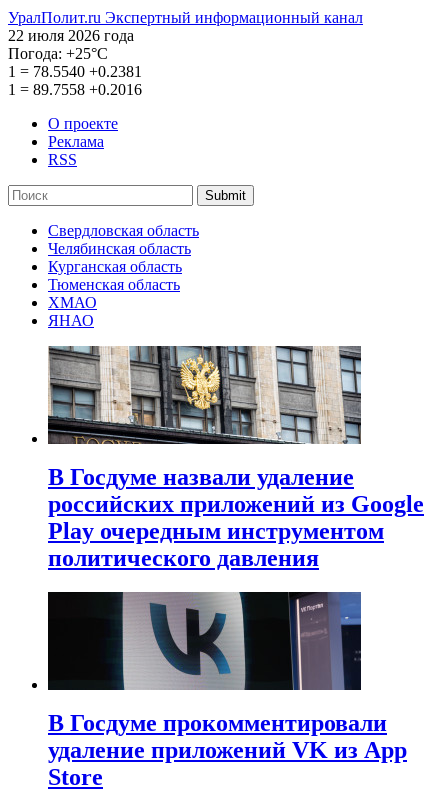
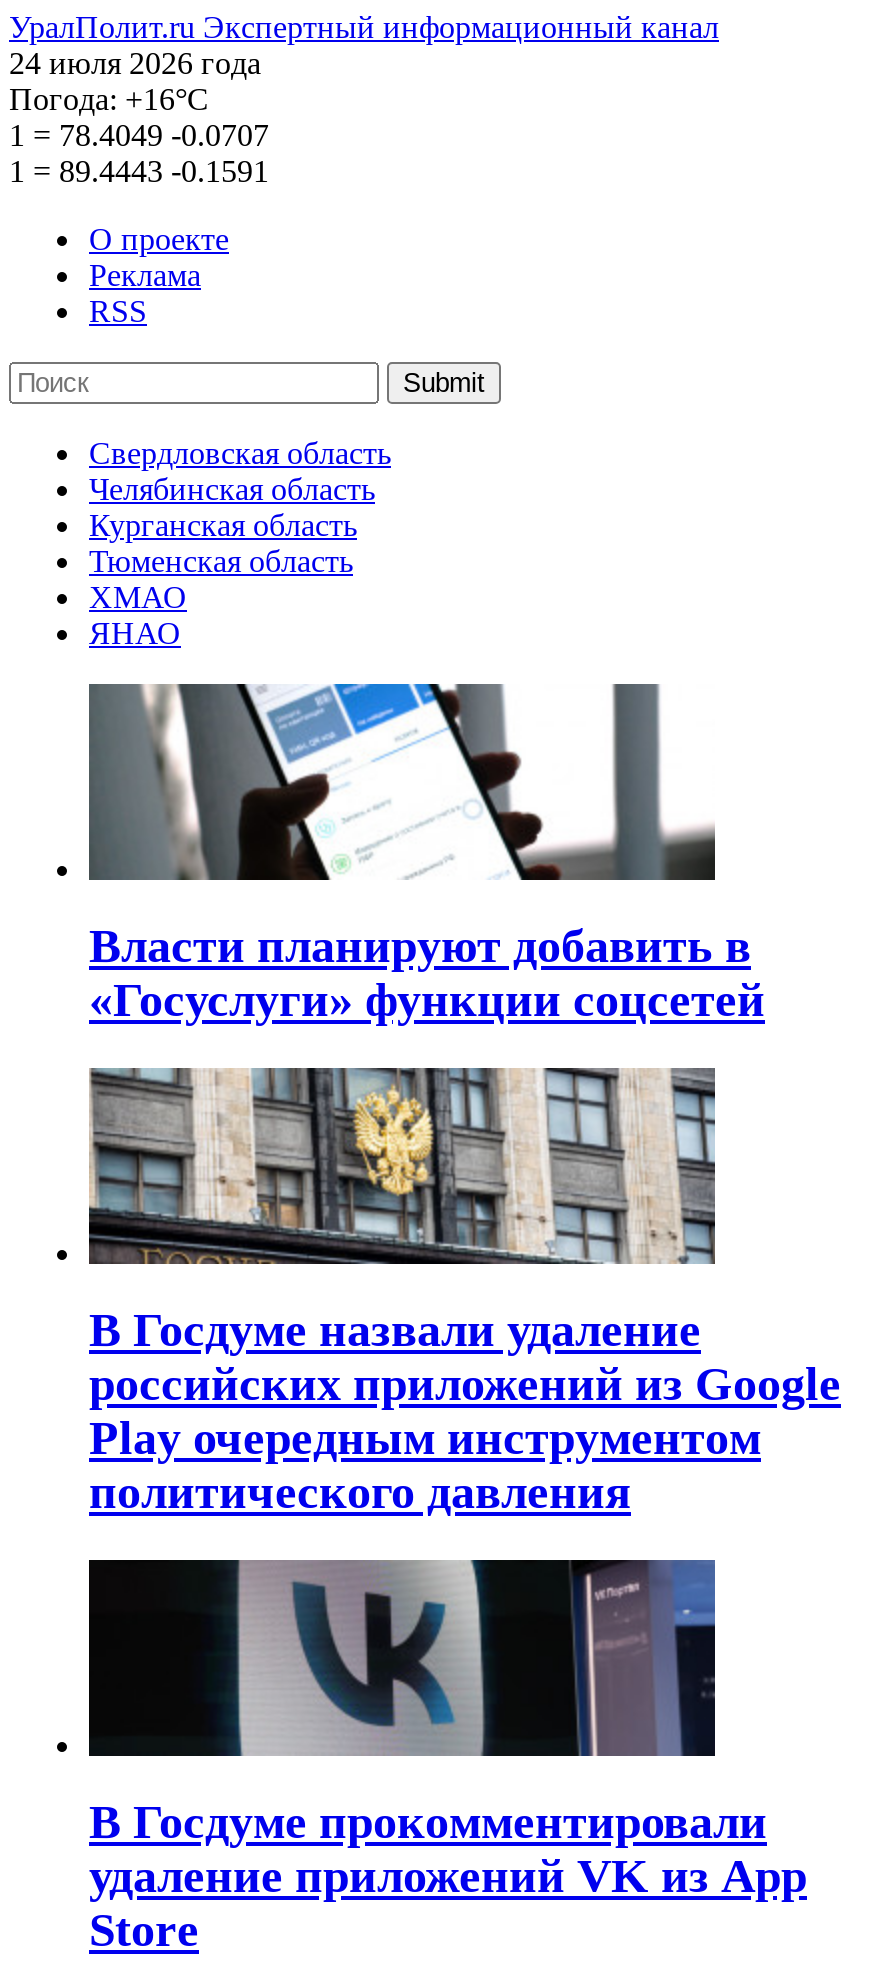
- 22 июля 2026 года
+ 24 июля 2026 года

- Погода: +25°С
+ Погода: +16°С

- 1 = 78.5540 +0.2381
+ 1 = 78.4049 -0.0707

- 1 = 89.7558 +0.2016
+ 1 = 89.4443 -0.1591

+ [image]
+ Власти планируют добавить в
+ «Госуслуги» функции соцсетей
